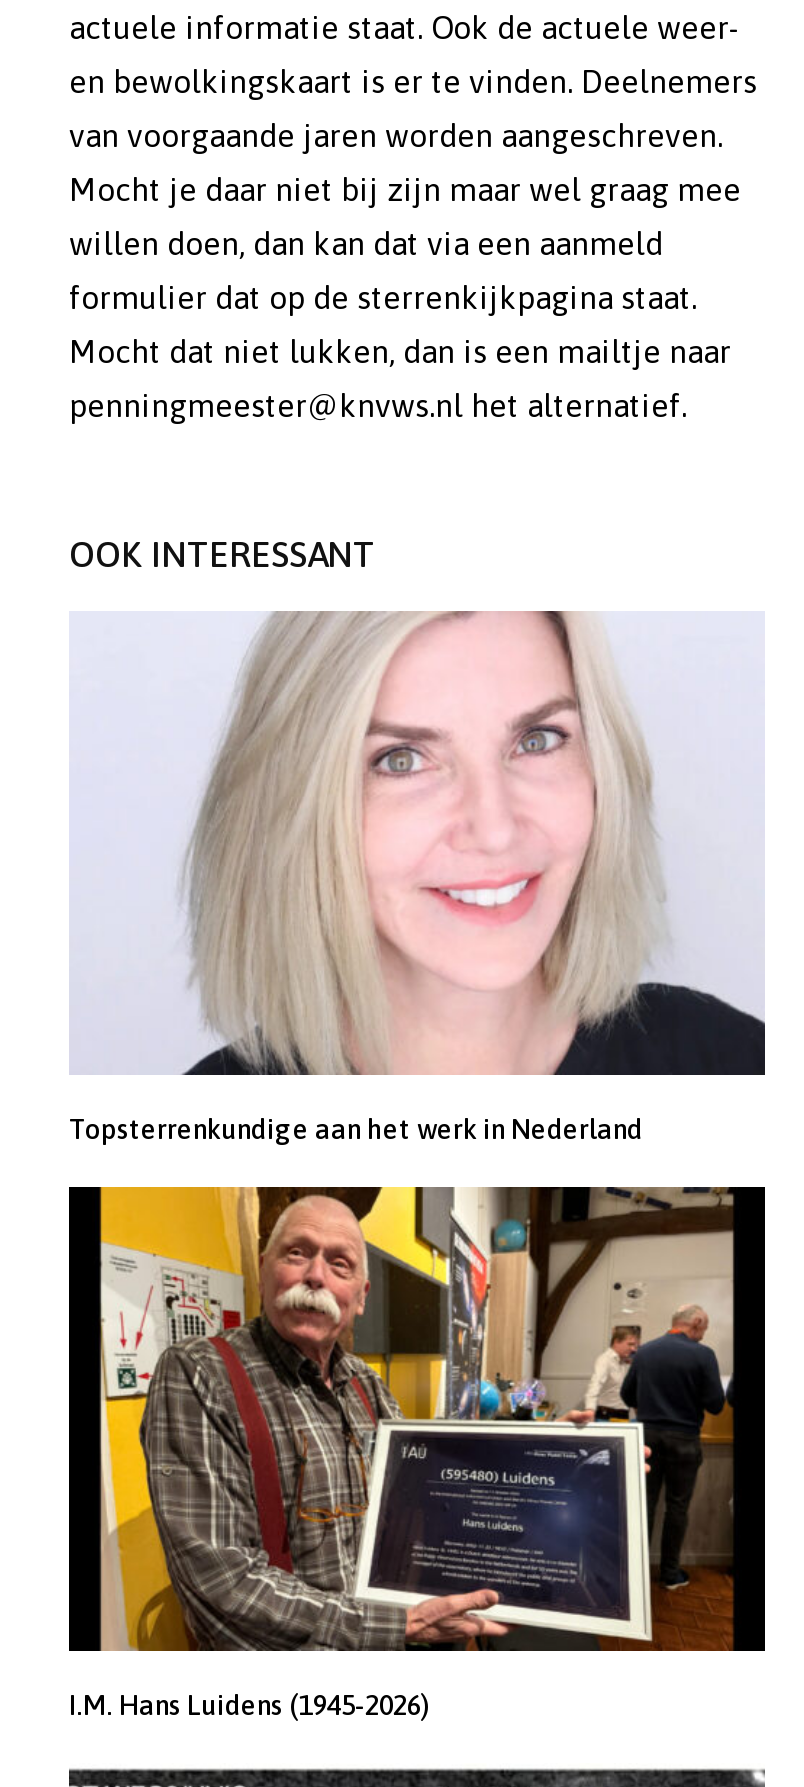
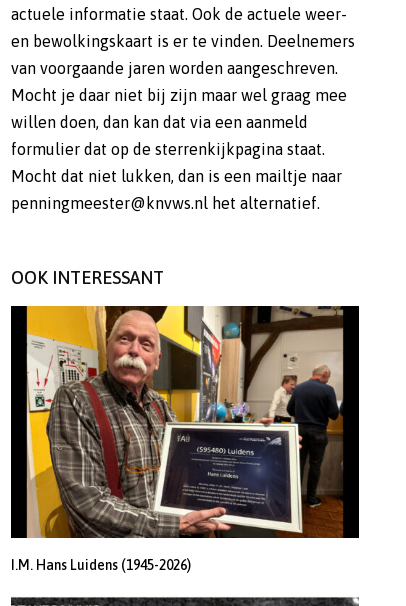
- [image]
- Topsterrenkundige aan het werk in Nederland
